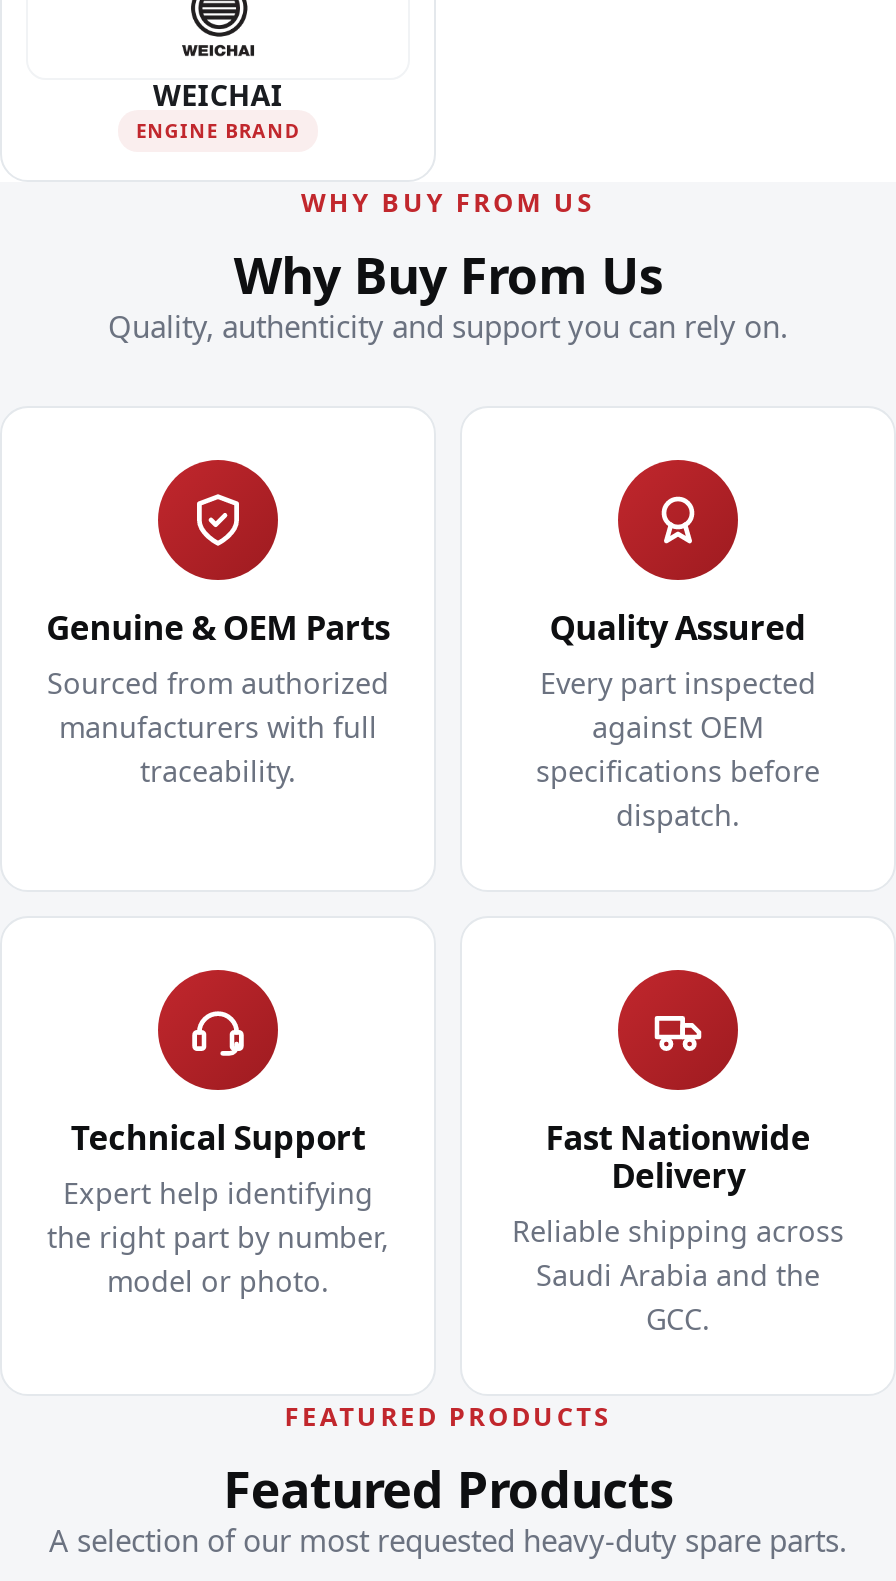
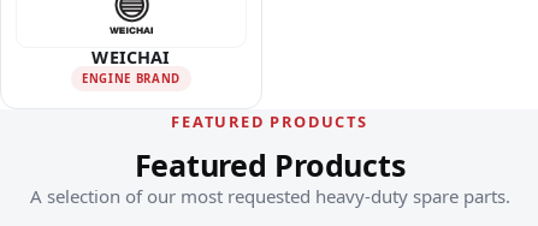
- WHY BUY FROM US
- Why Buy From Us
- Quality, authenticity and support you can rely on.

- [image]
- Genuine & OEM Parts
- Sourced from authorized
- manufacturers with full
- traceability.

- [image]
- Quality Assured
- Every part inspected
- against OEM
- specifications before
- dispatch.

- [image]
- Technical Support
- Expert help identifying
- the right part by number,
- model or photo.

- [image]
- Fast Nationwide
- Delivery
- Reliable shipping across
- Saudi Arabia and the
- GCC.
